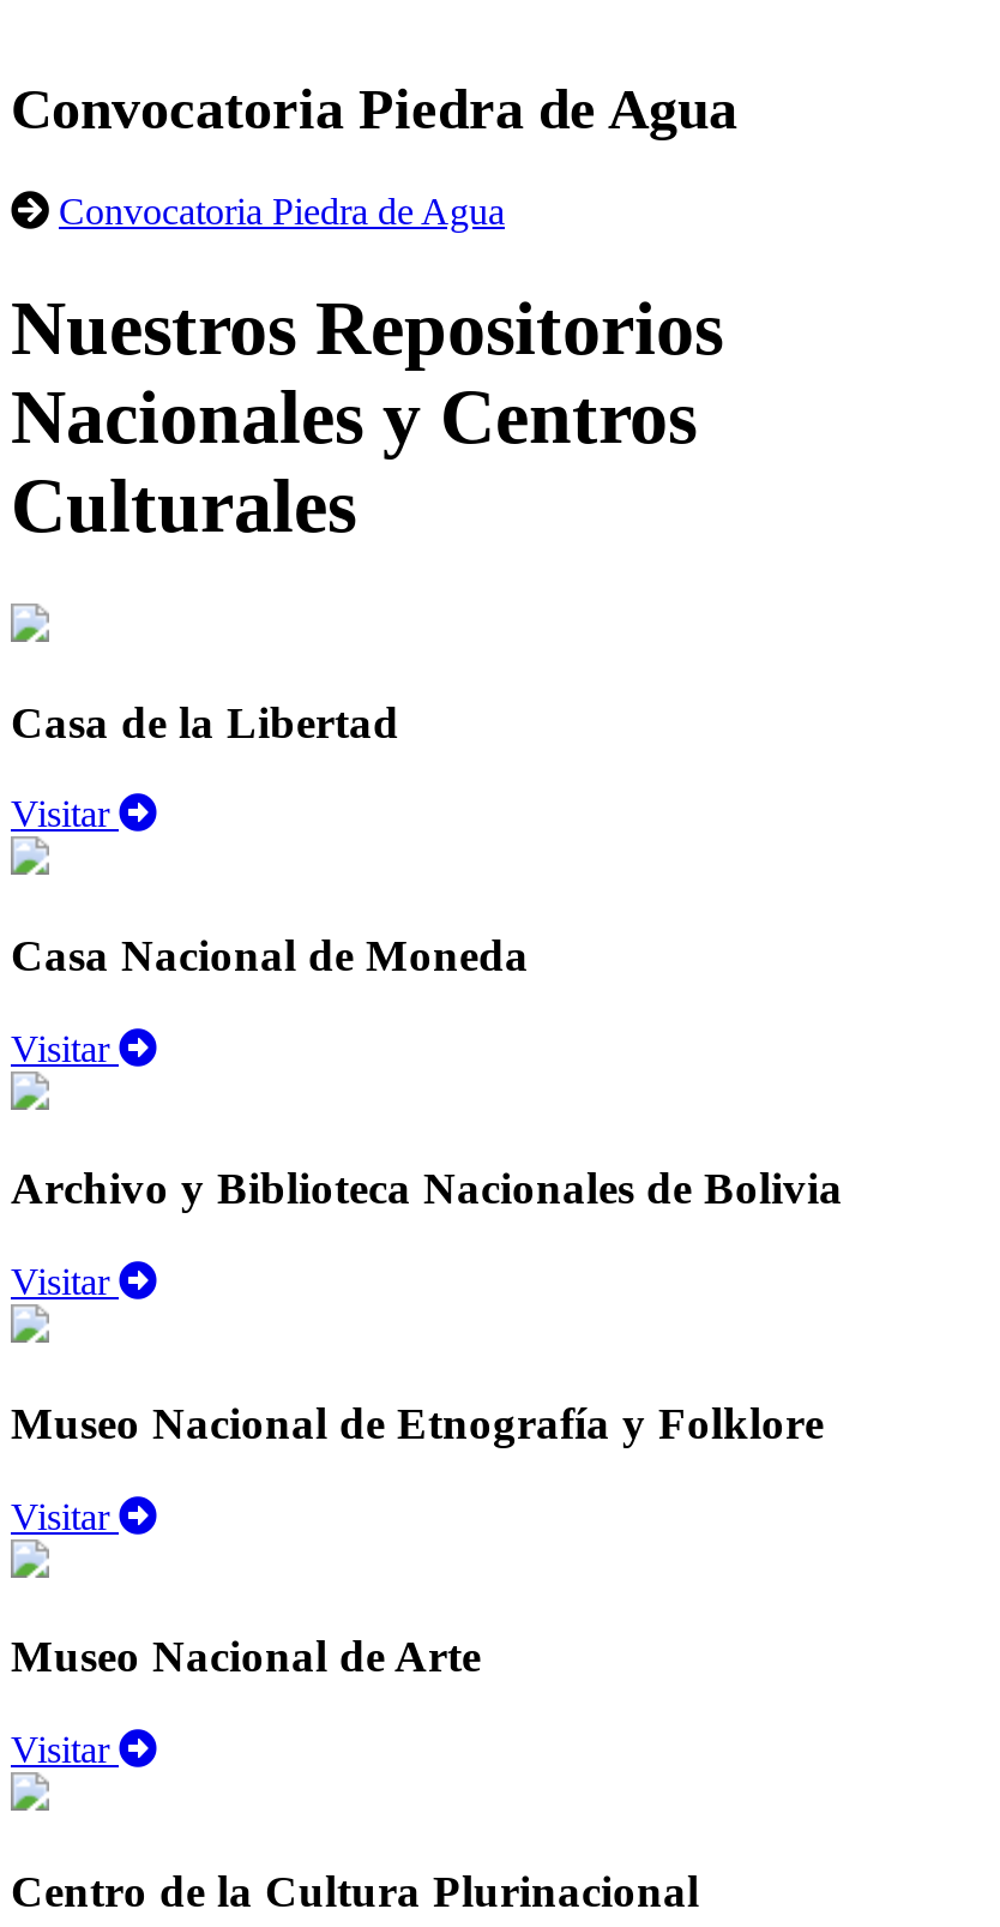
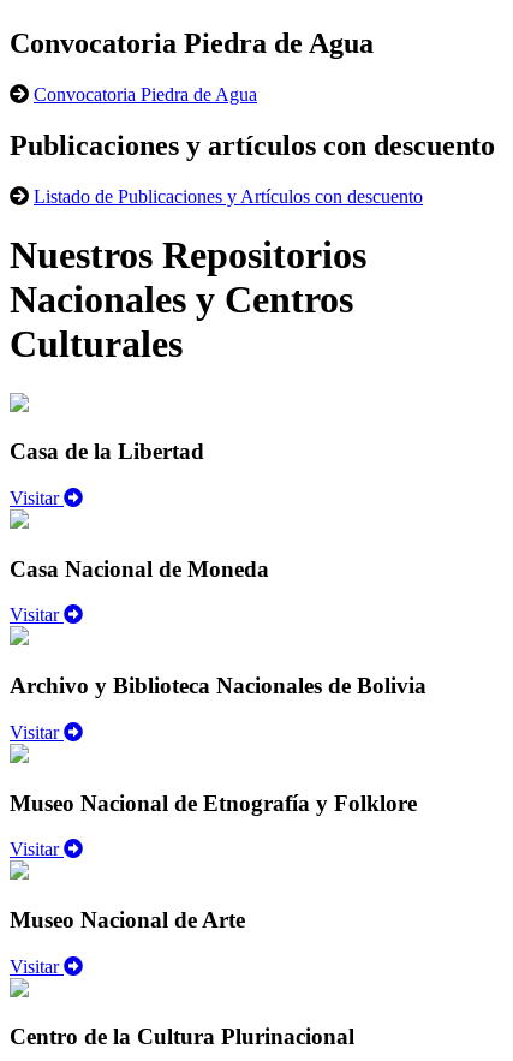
+ Publicaciones y artículos con descuento
+ Listado de Publicaciones y Artículos con descuento
